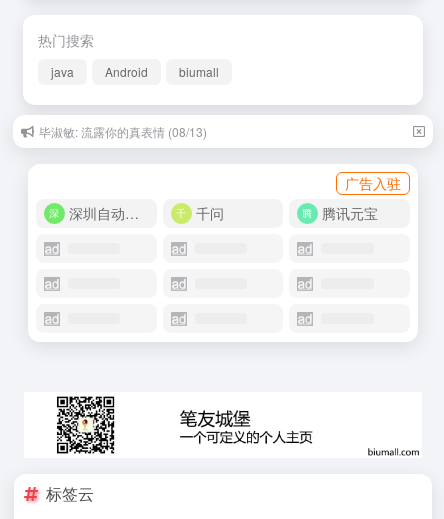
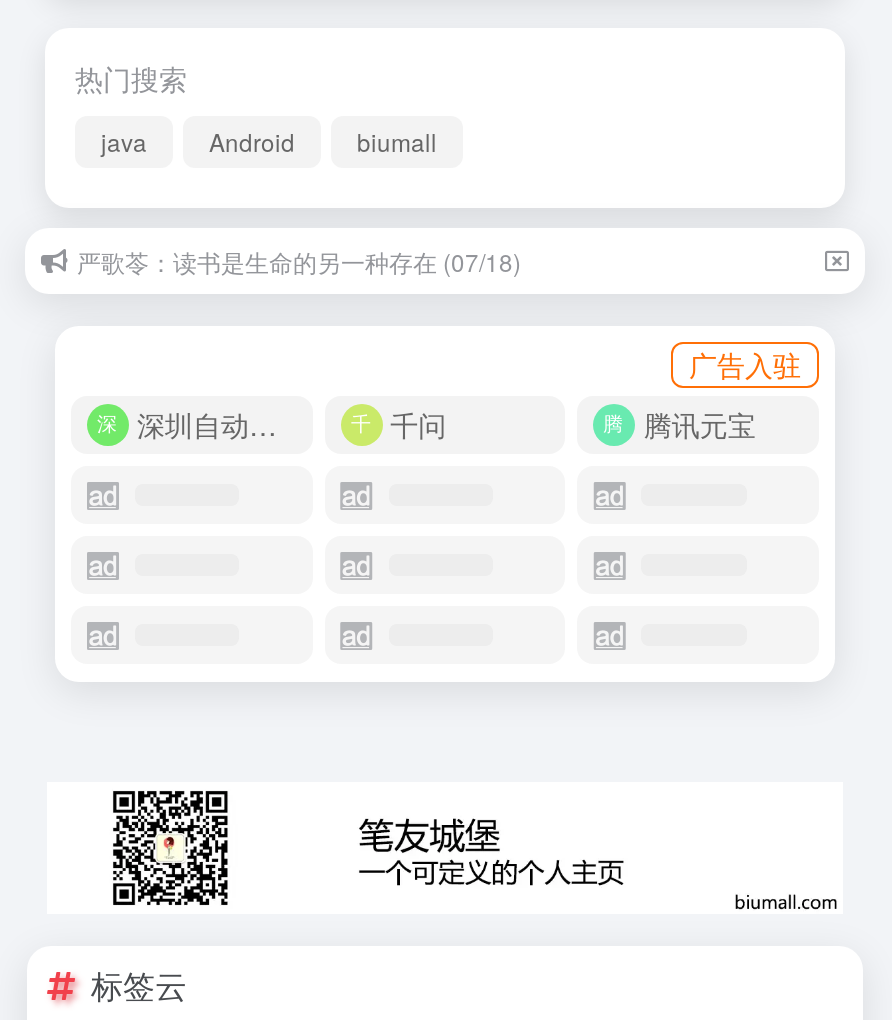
- 毕淑敏: 流露你的真表情 (08/13)
+ 严歌苓：读书是生命的另一种存在 (07/18)
